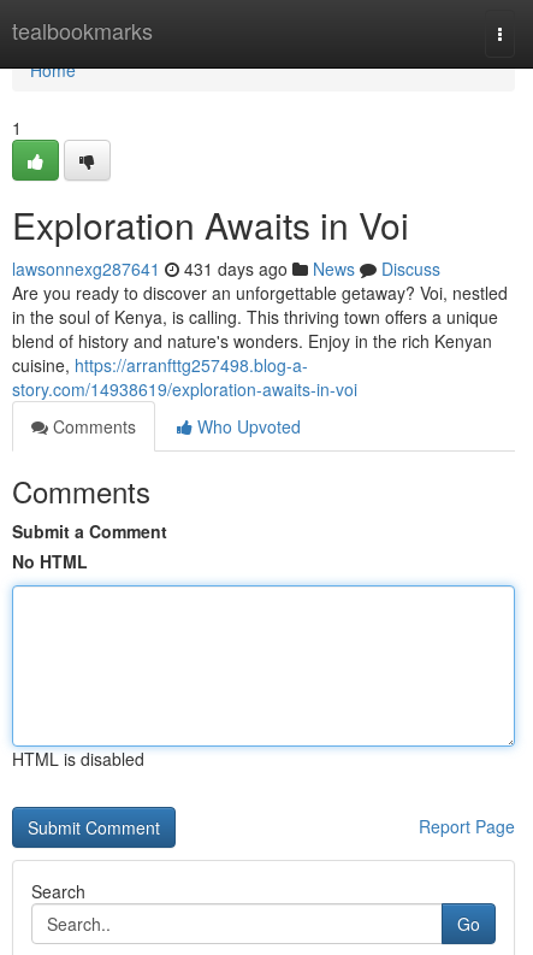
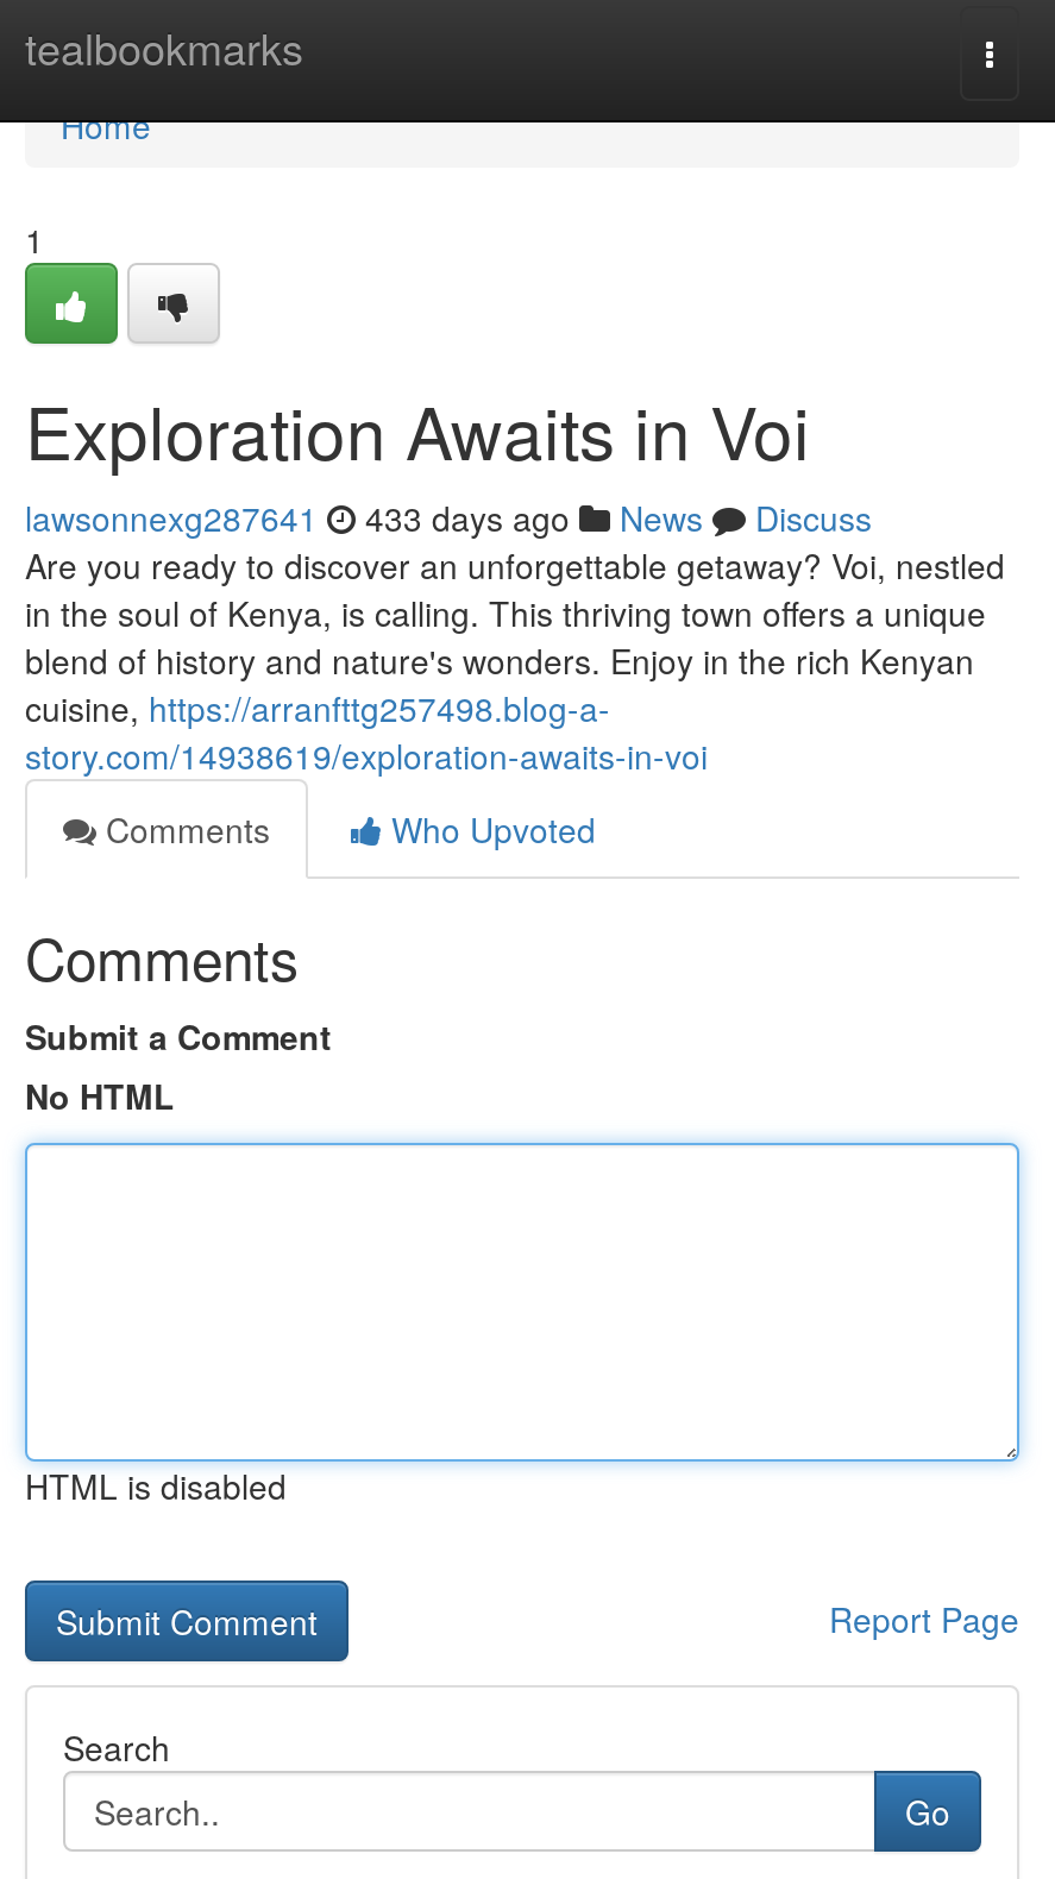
- lawsonnexg287641 431 days ago News Discuss
+ lawsonnexg287641 433 days ago News Discuss
